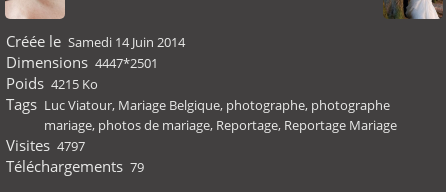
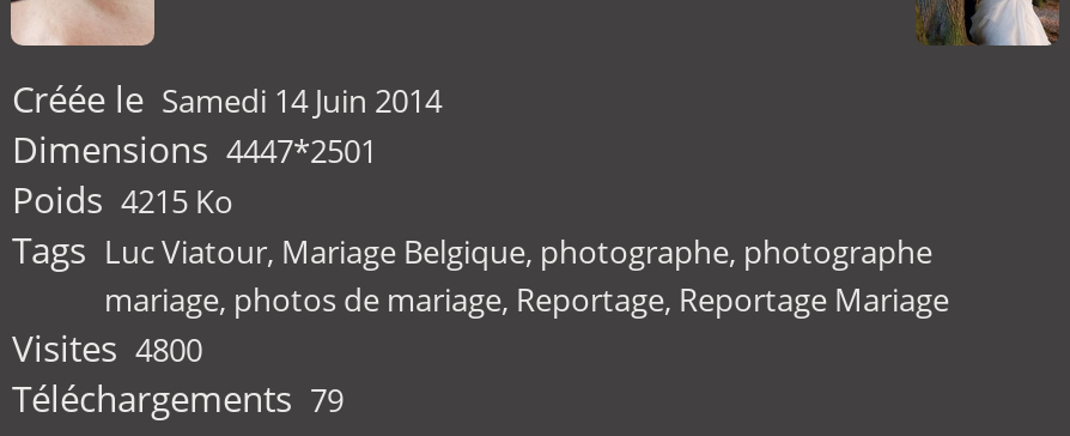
- Visites 4797
+ Visites 4800
